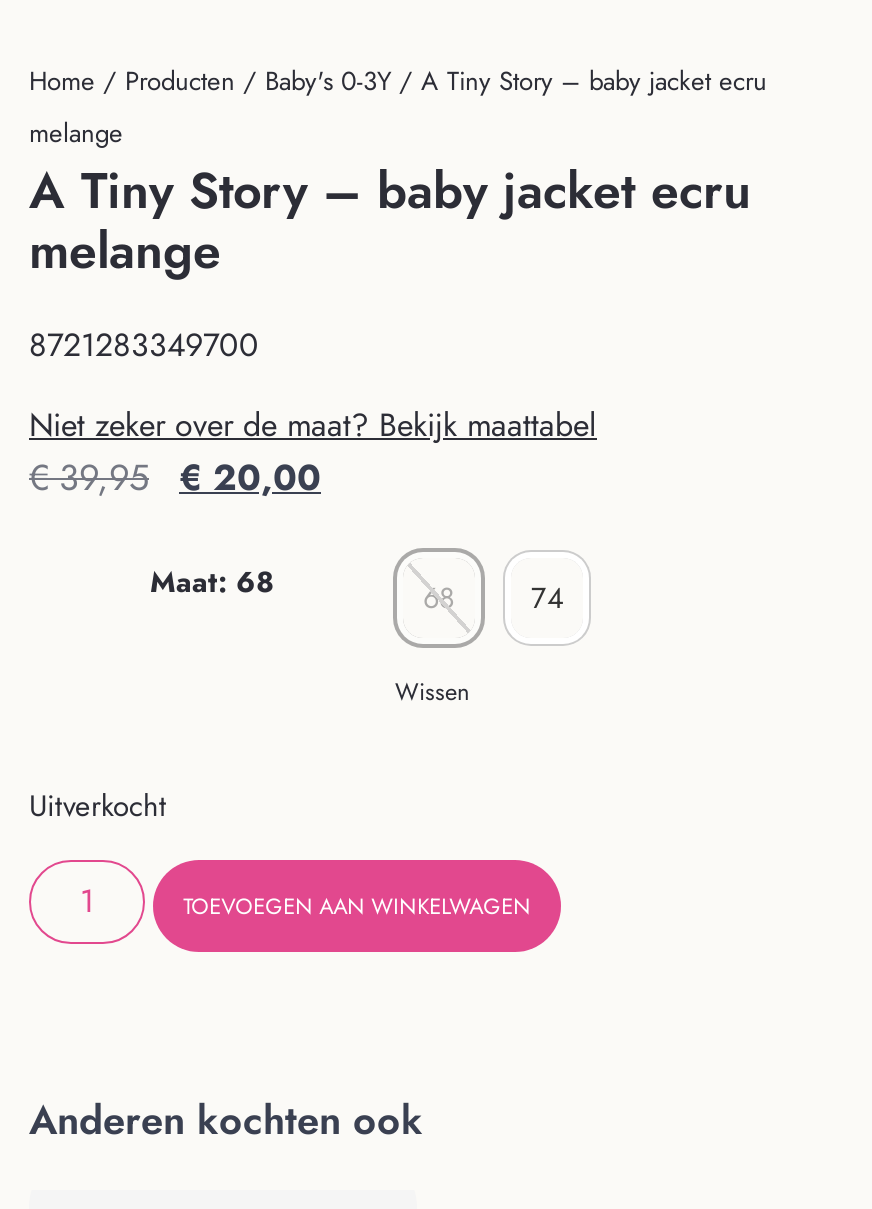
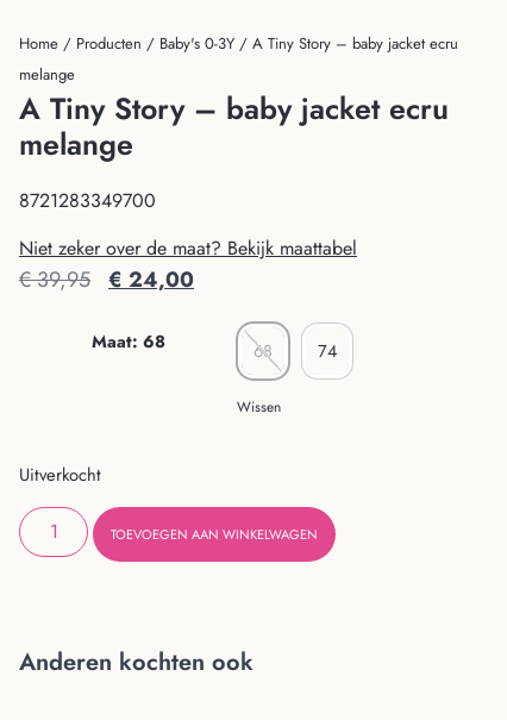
- €39,95 €20,00
+ €39,95 €24,00
